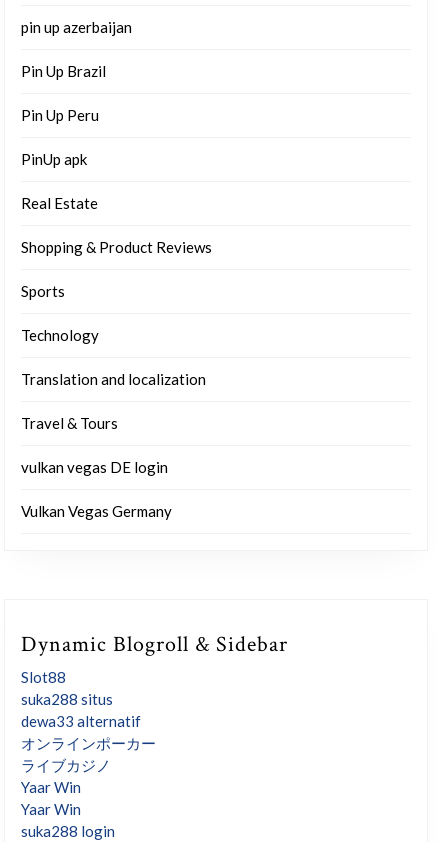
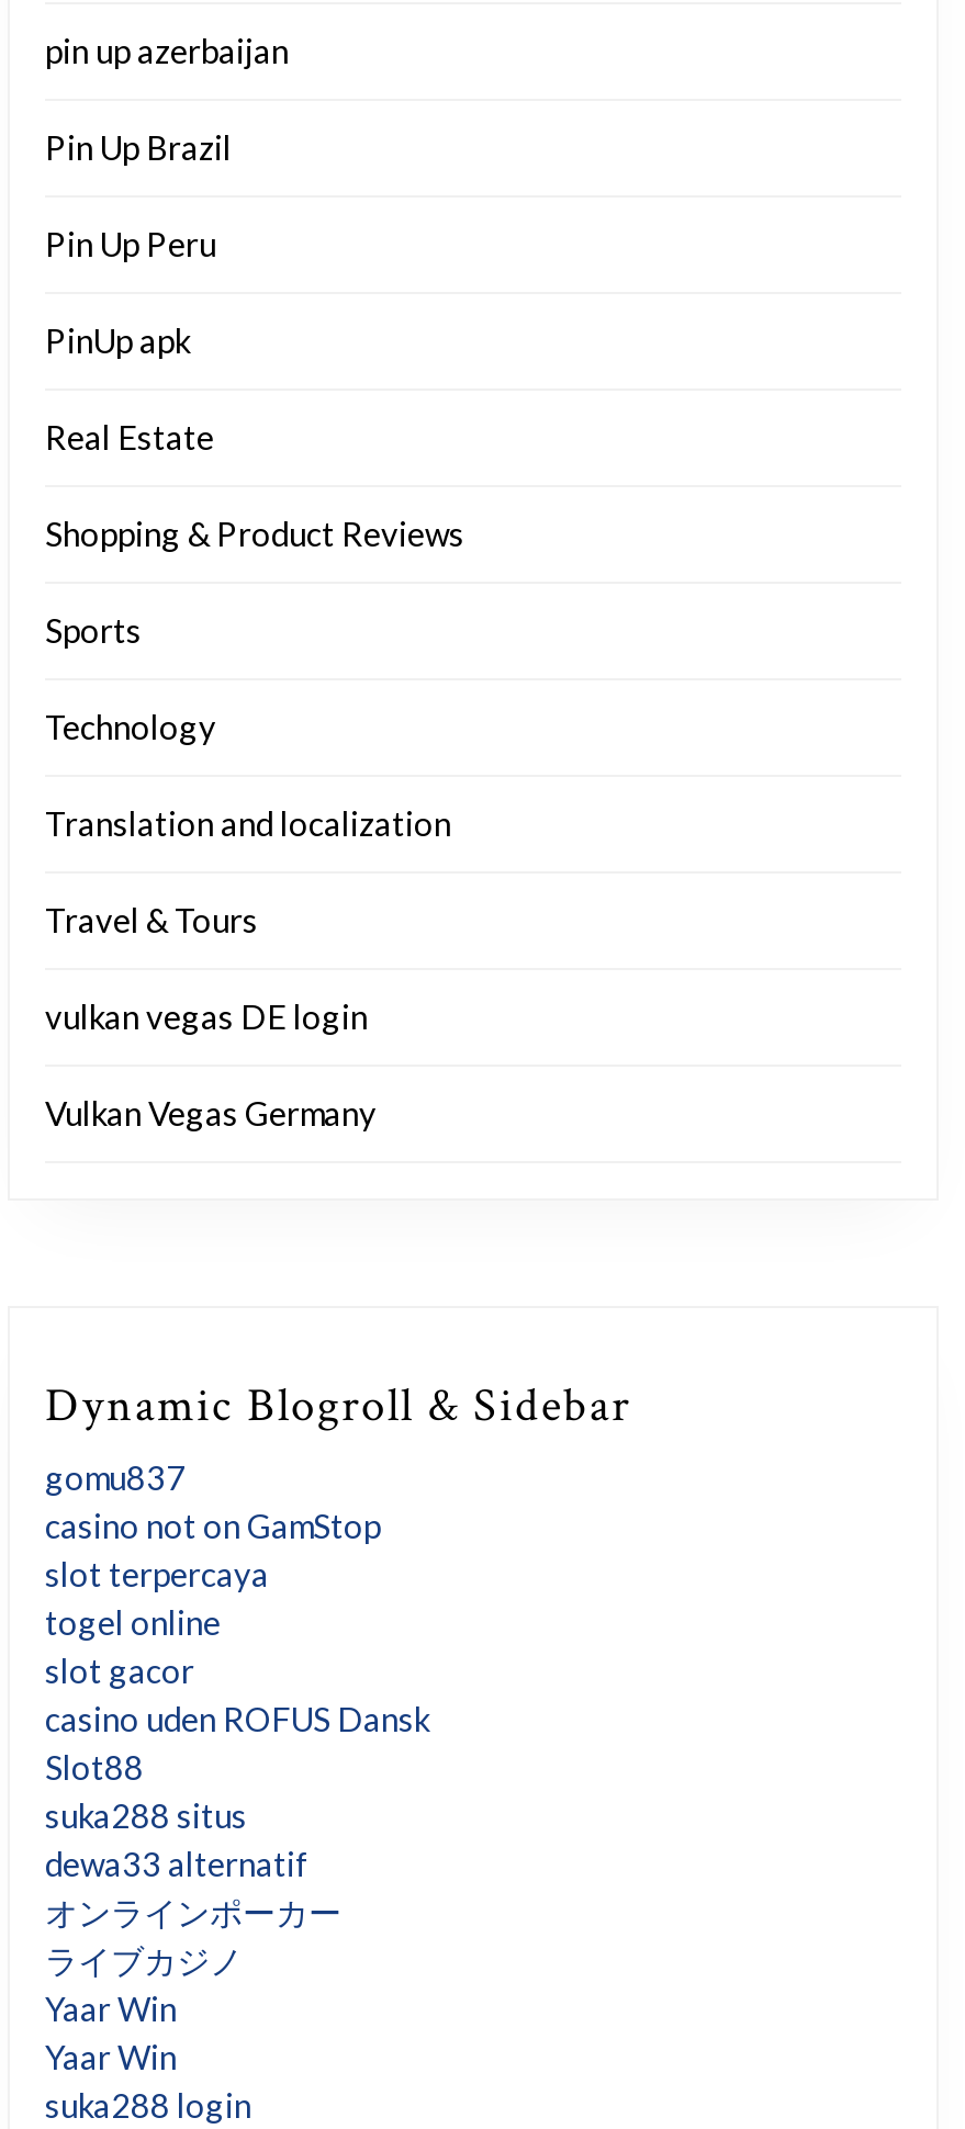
+ gomu837
+ casino not on GamStop
+ slot terpercaya
+ togel online
+ slot gacor
+ casino uden ROFUS Dansk
